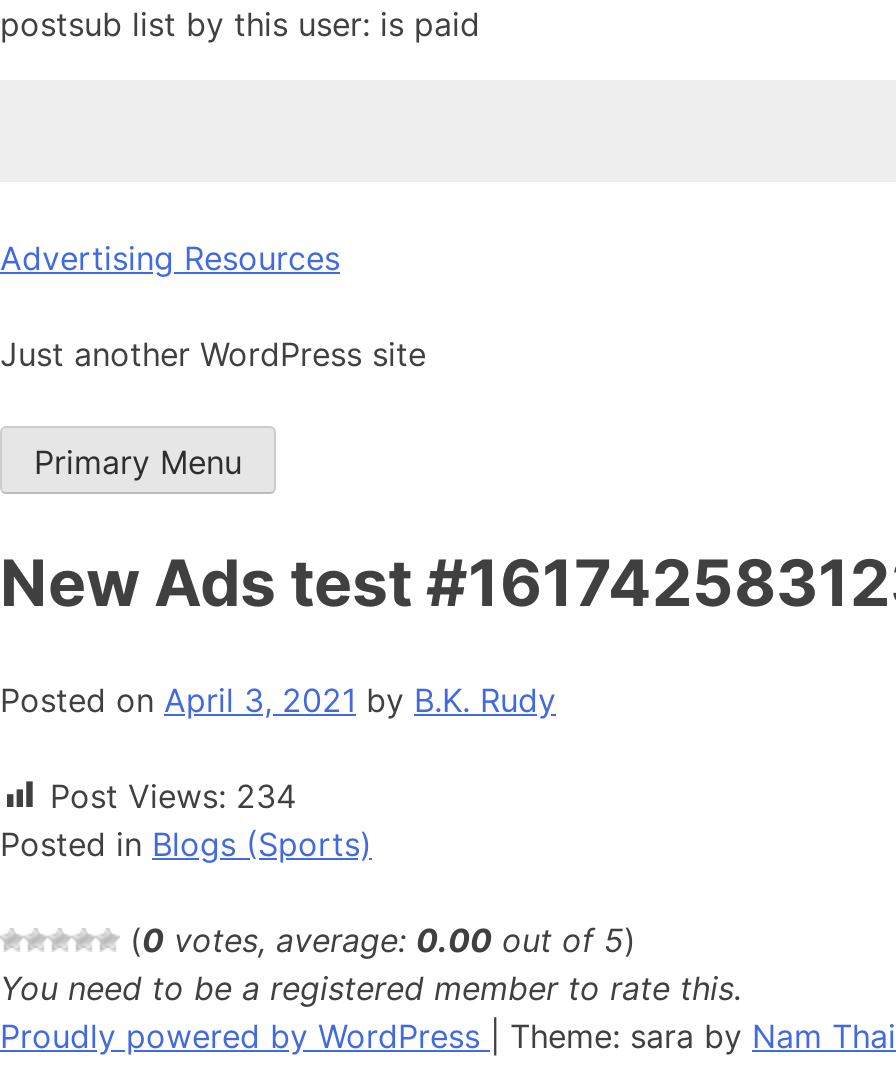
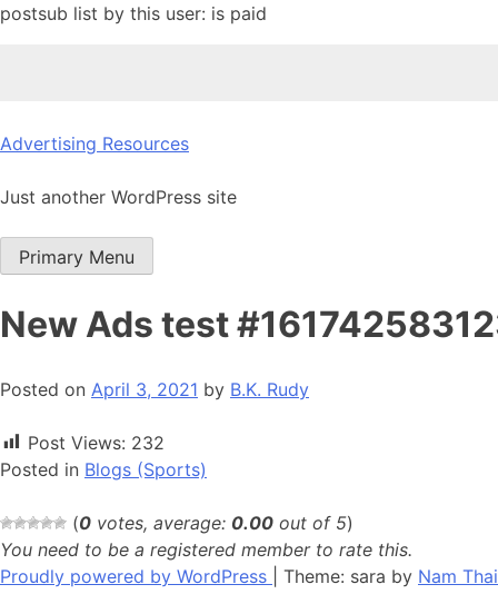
- Post Views: 234
+ Post Views: 232
